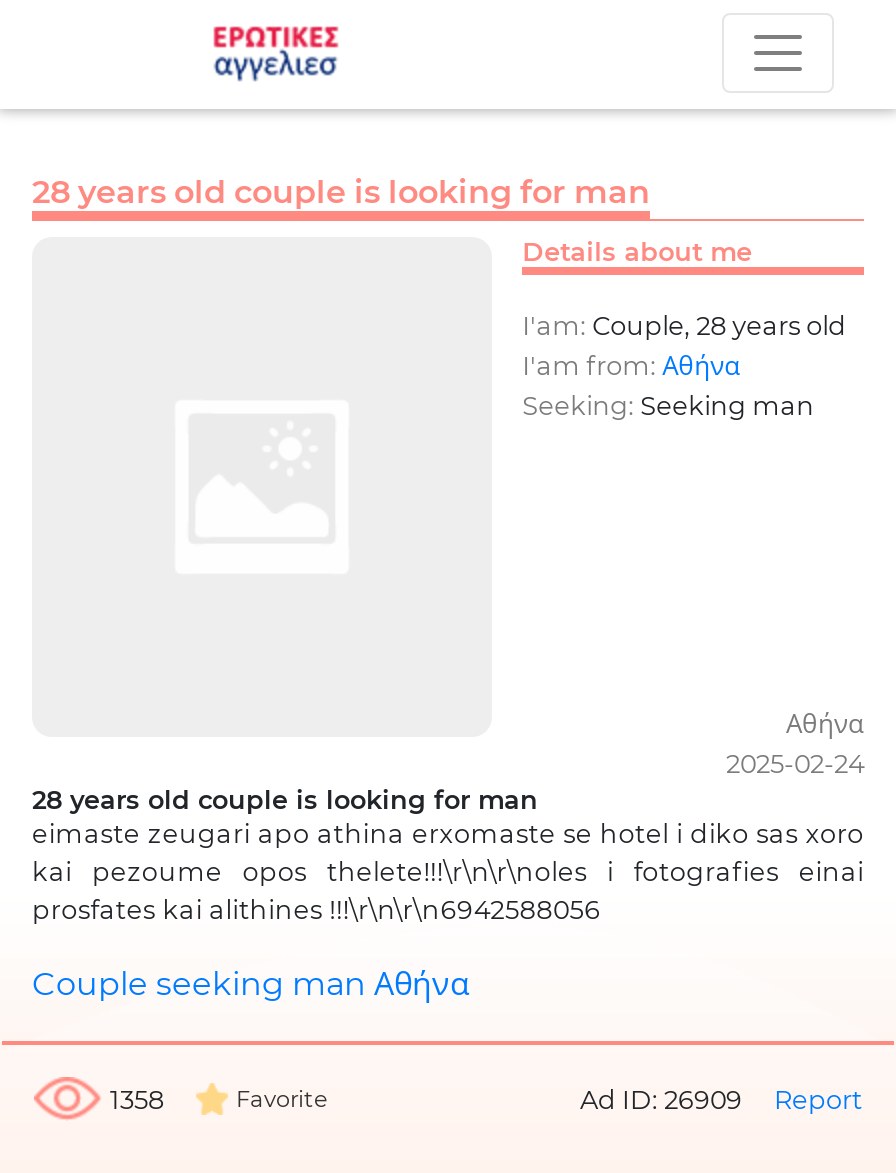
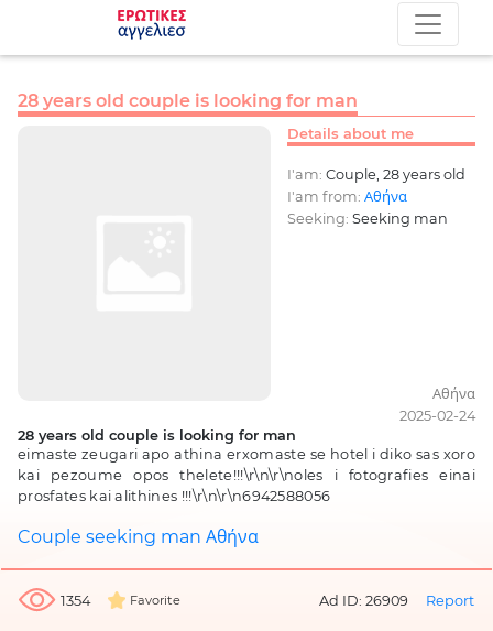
- 1358
+ 1354
